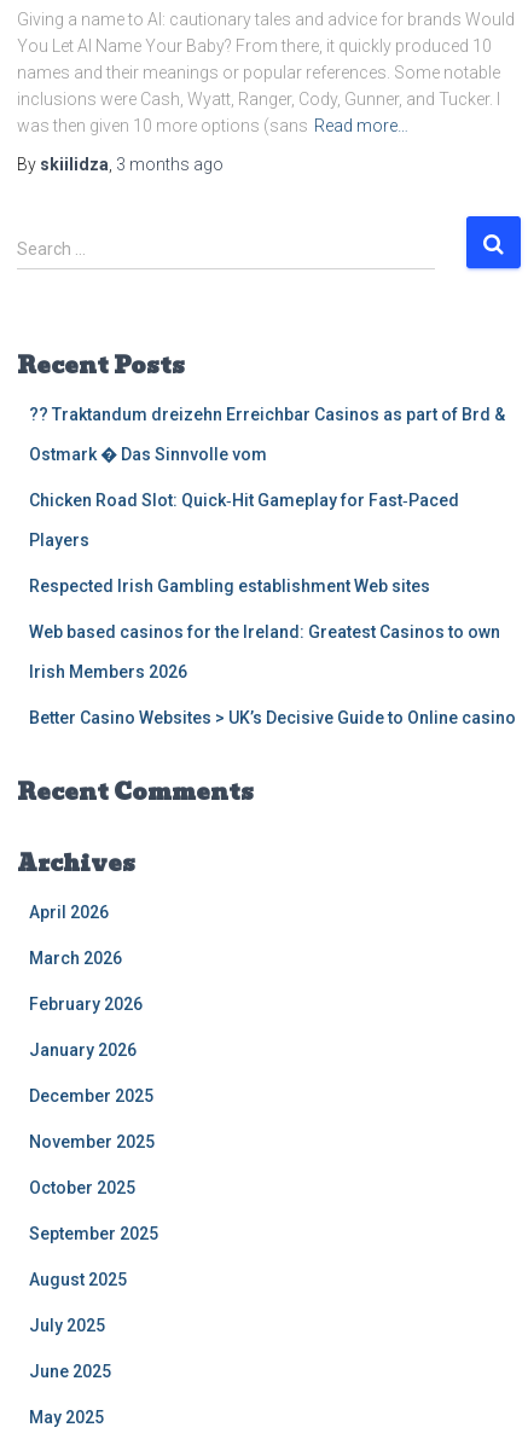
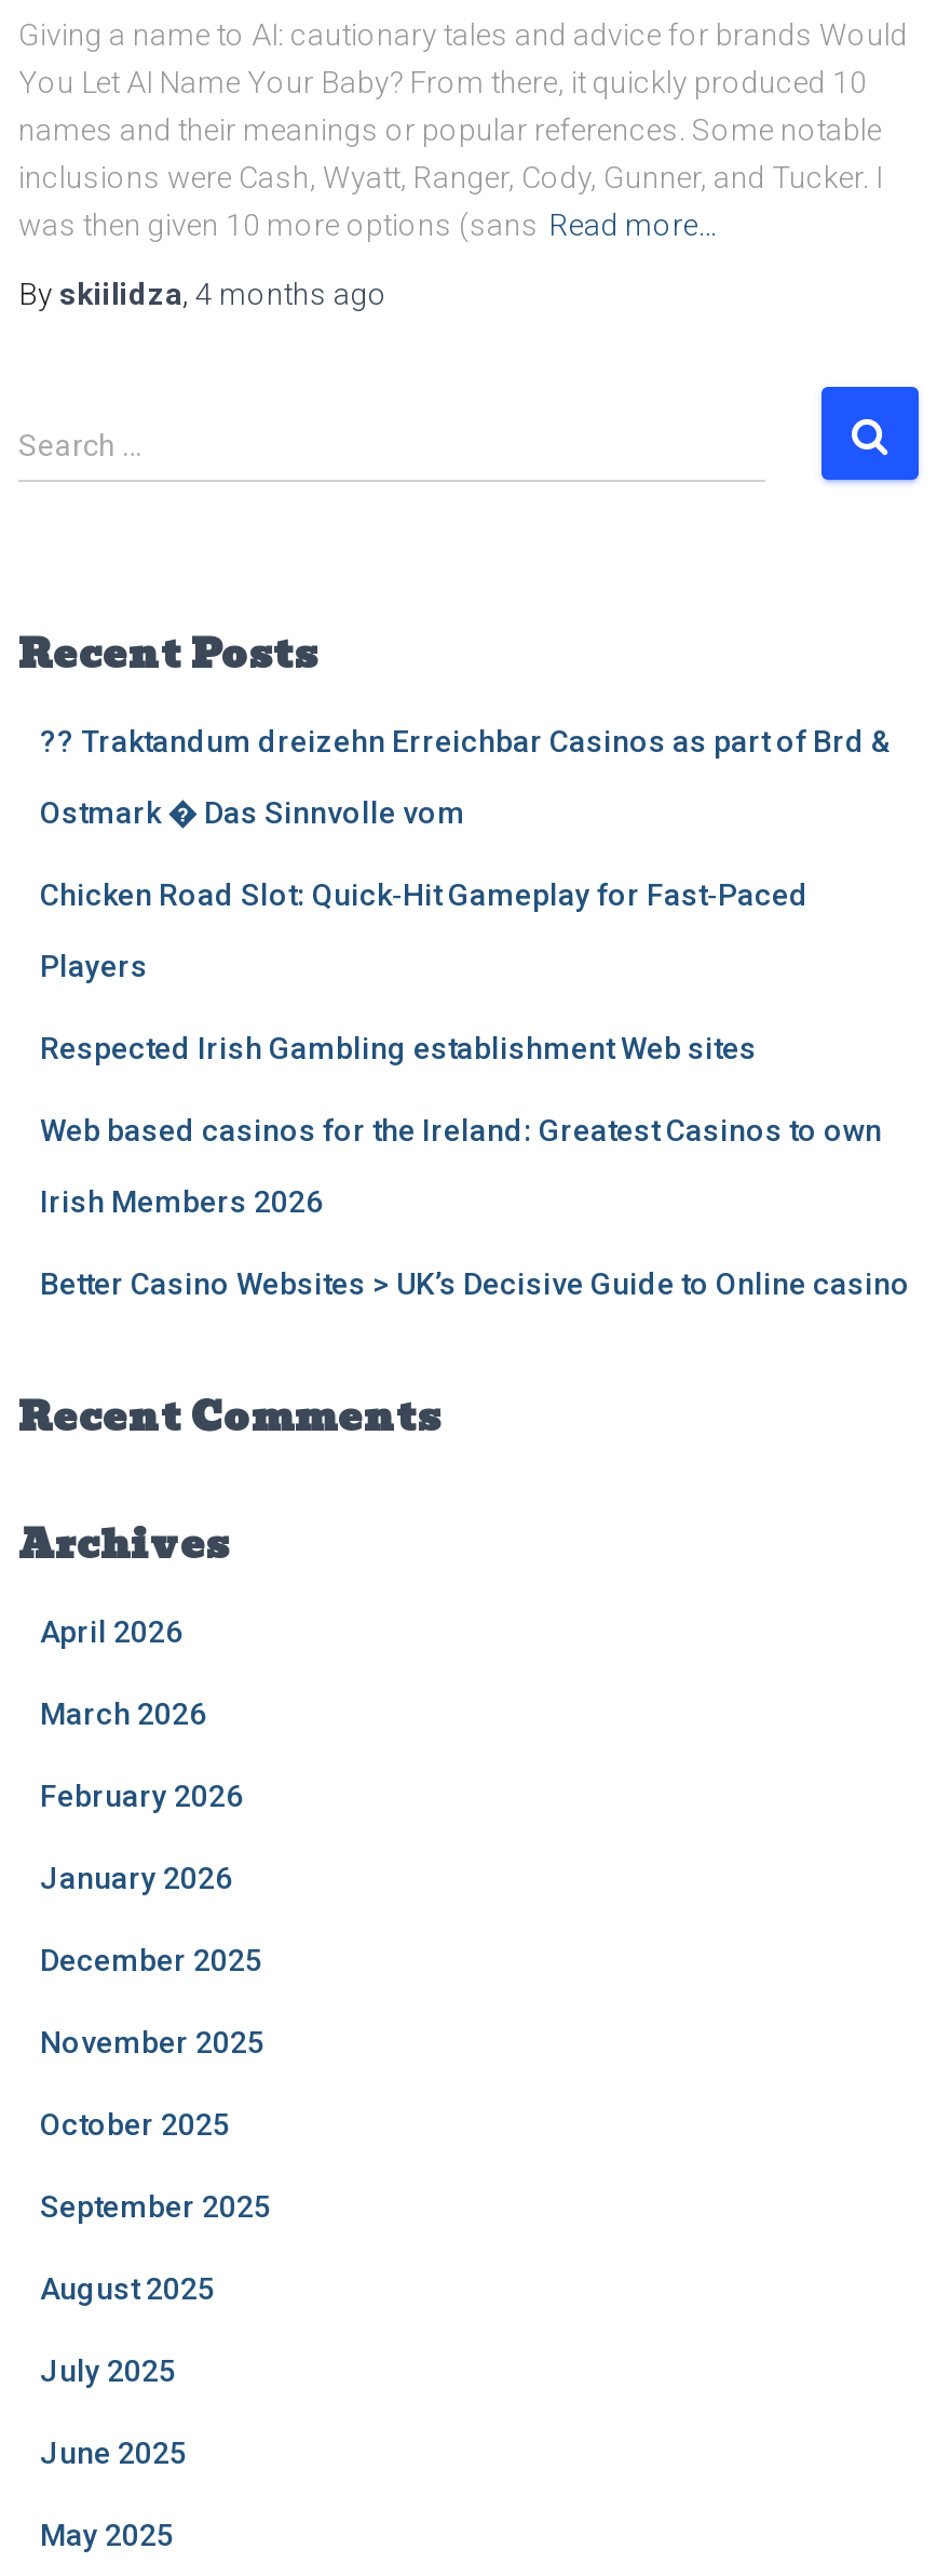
- By skiilidza, 3 months ago
+ By skiilidza, 4 months ago
